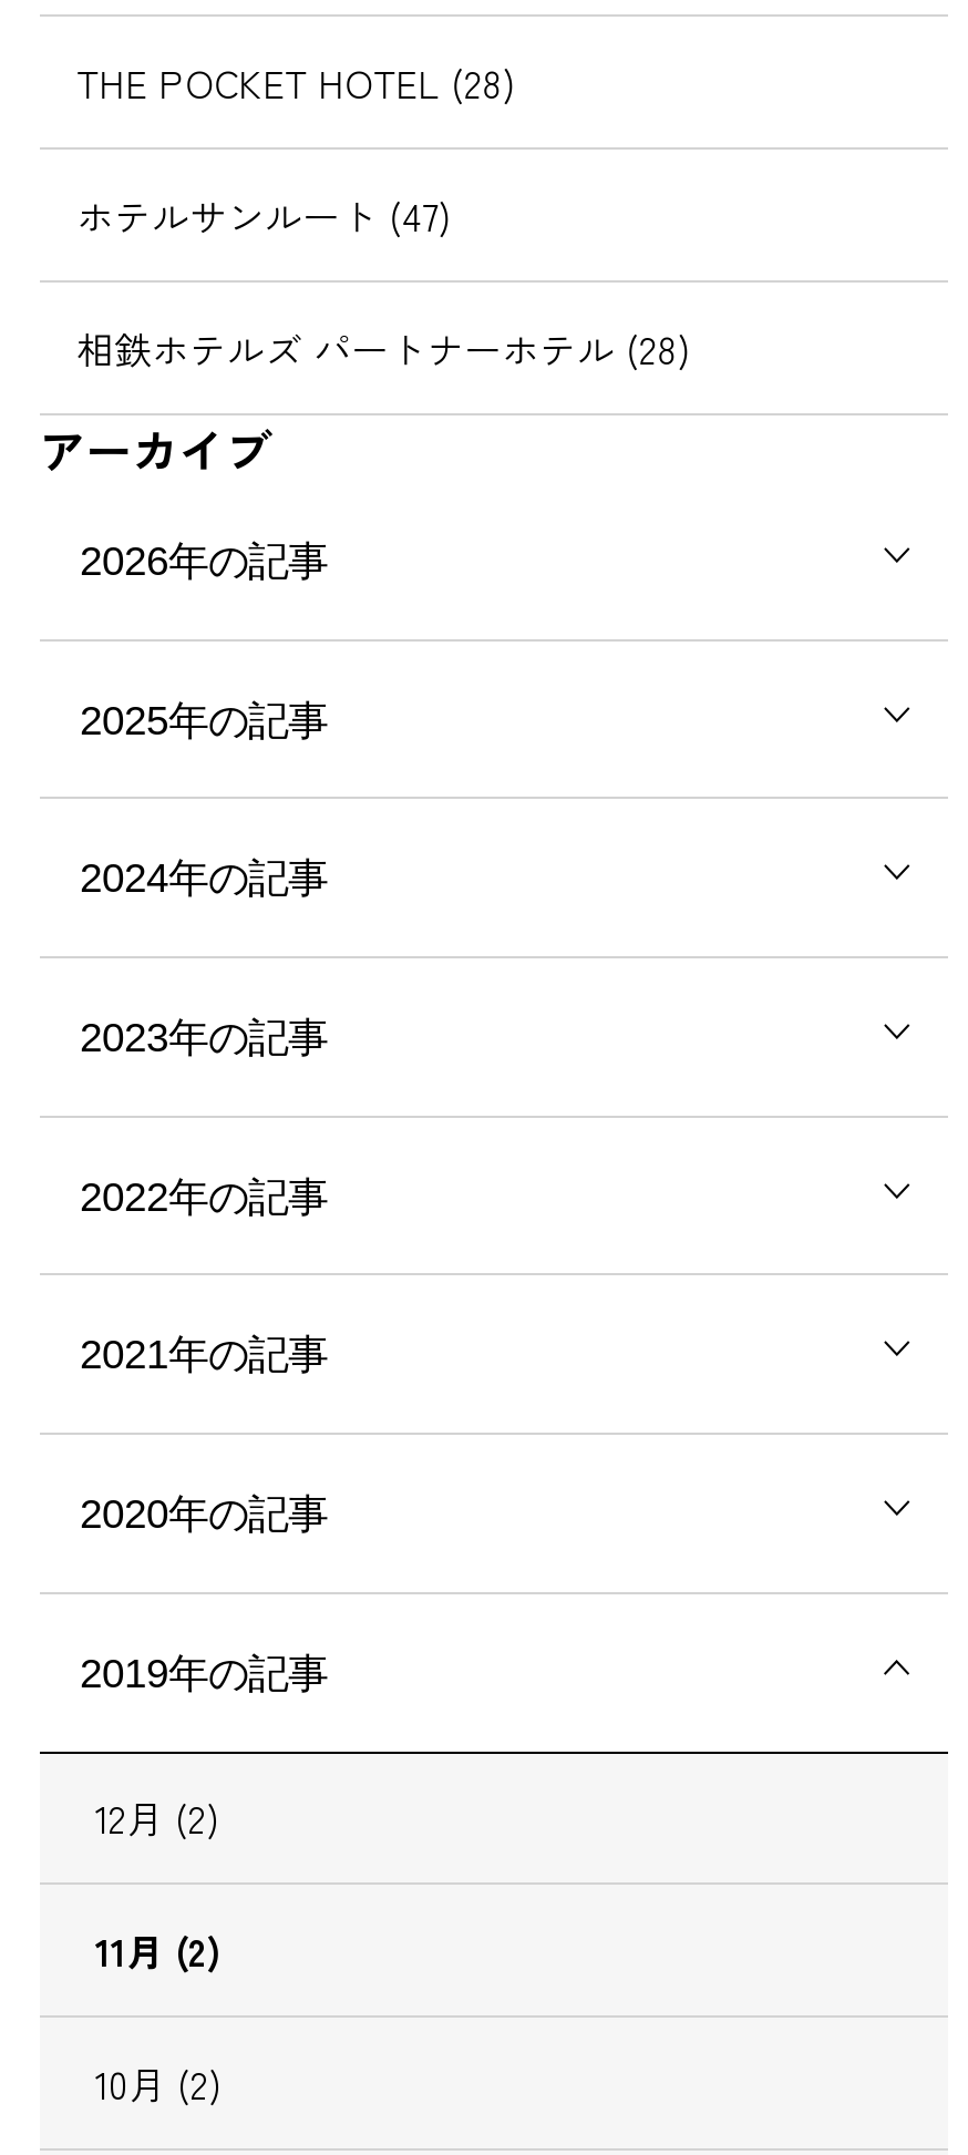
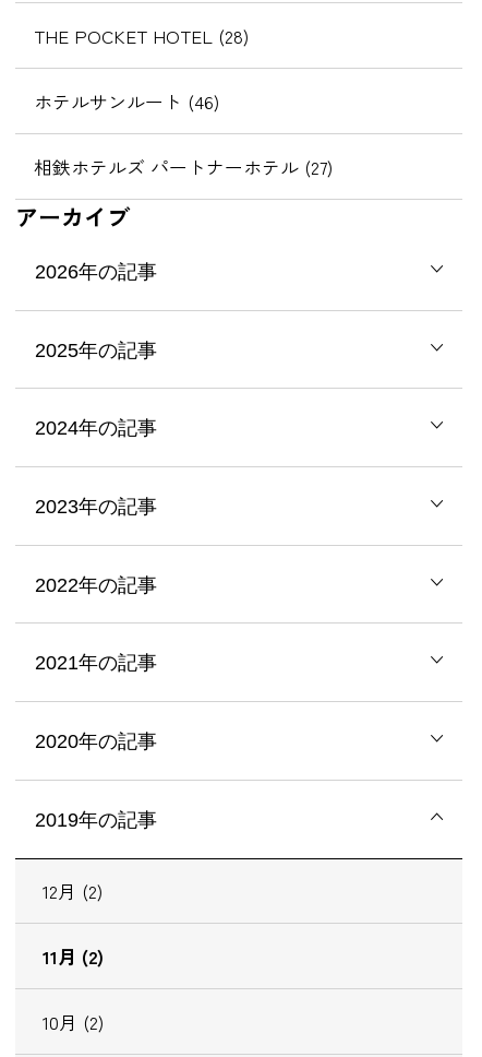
- ホテルサンルート (47)
+ ホテルサンルート (46)

- 相鉄ホテルズ パートナーホテル (28)
+ 相鉄ホテルズ パートナーホテル (27)
